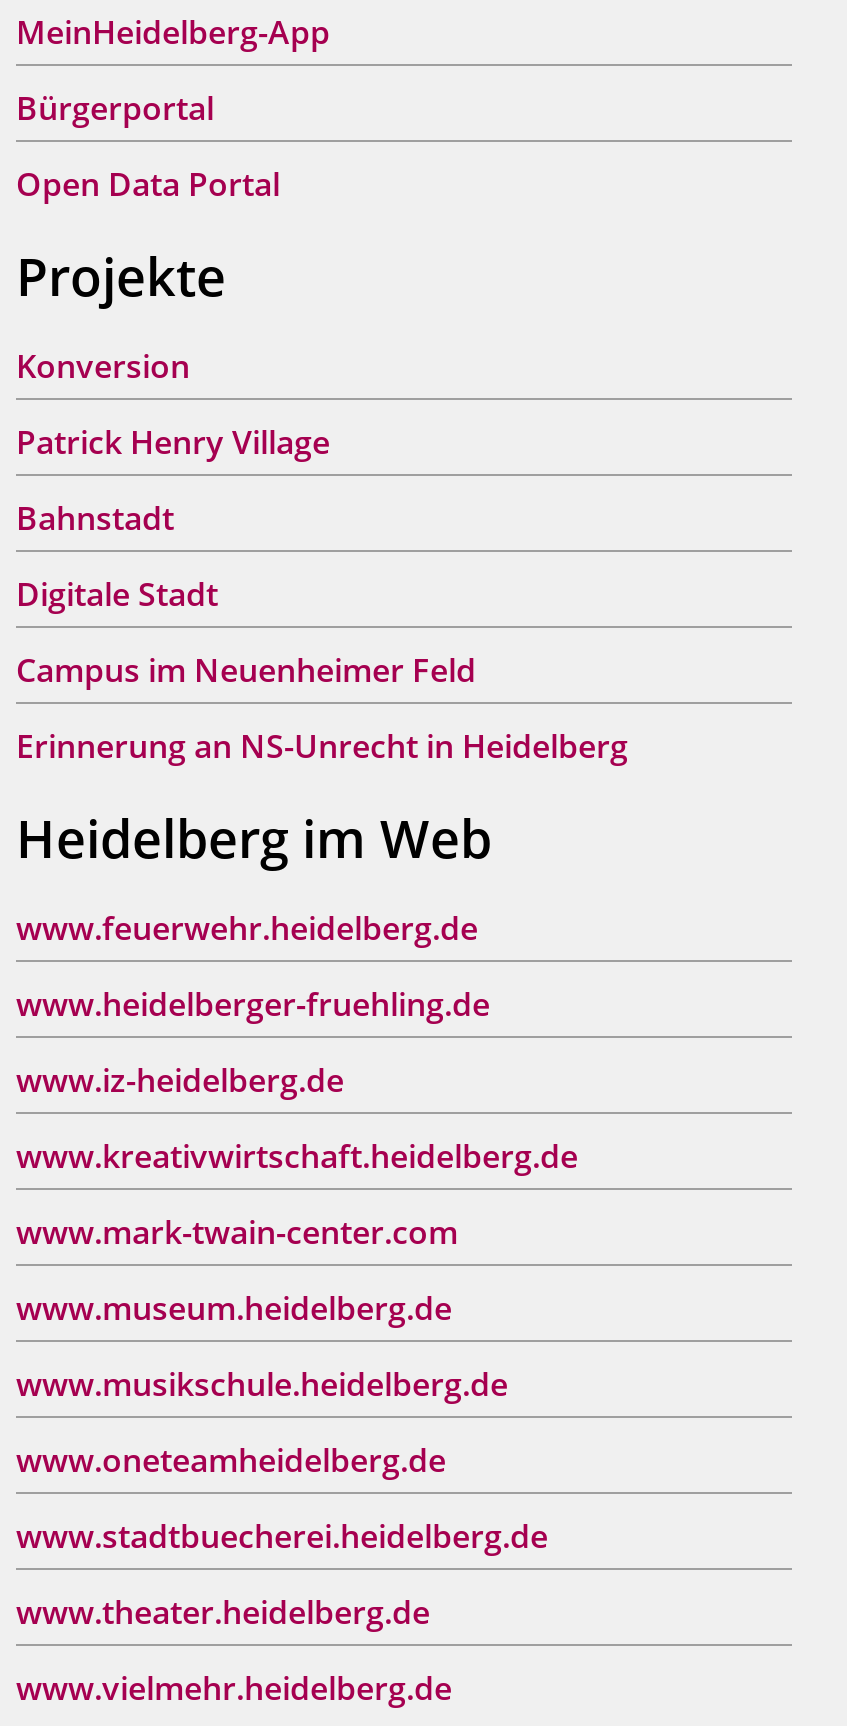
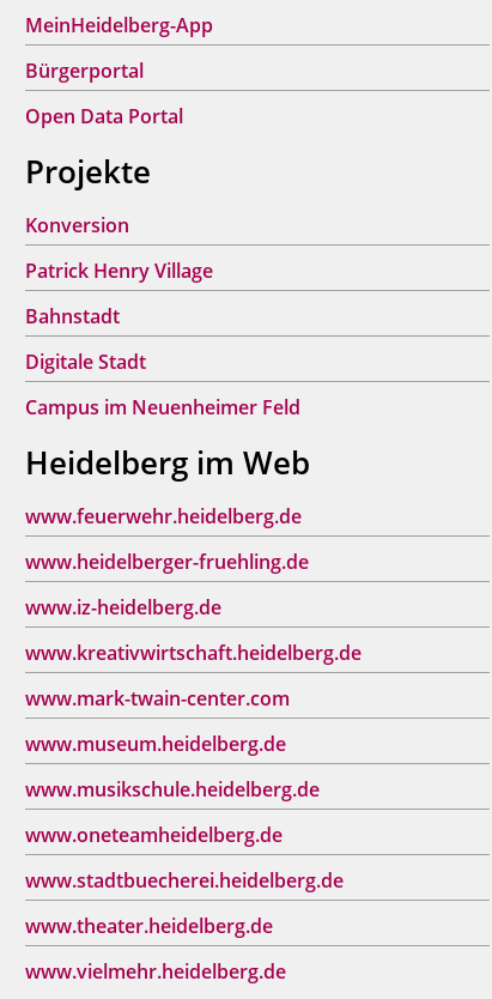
- Erinnerung an NS-Unrecht in Heidelberg
